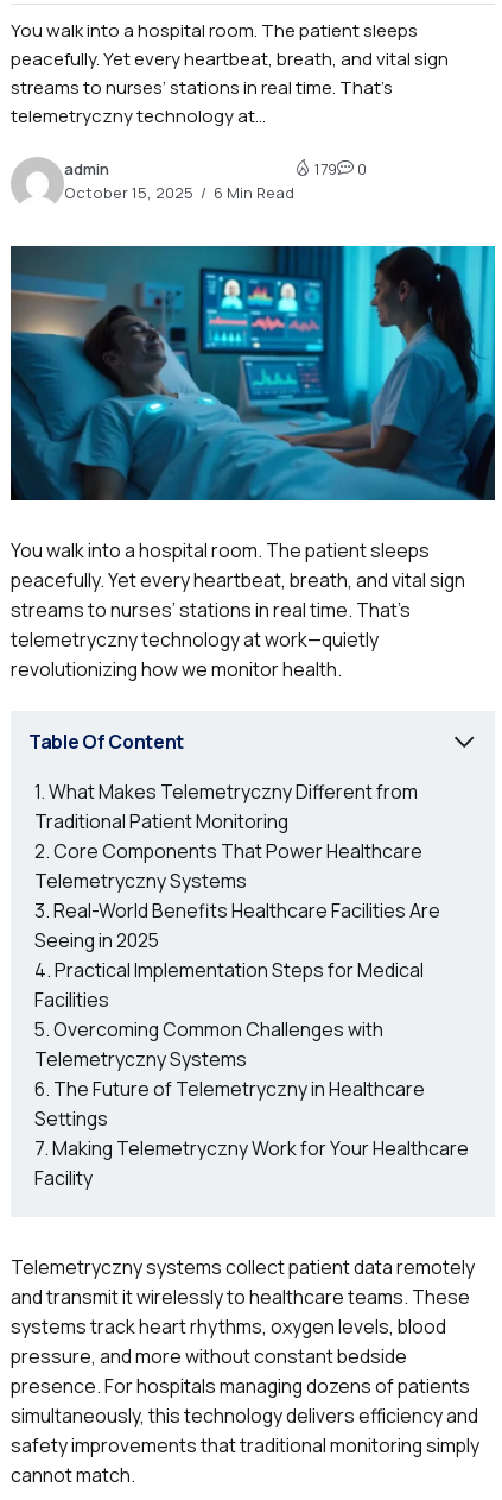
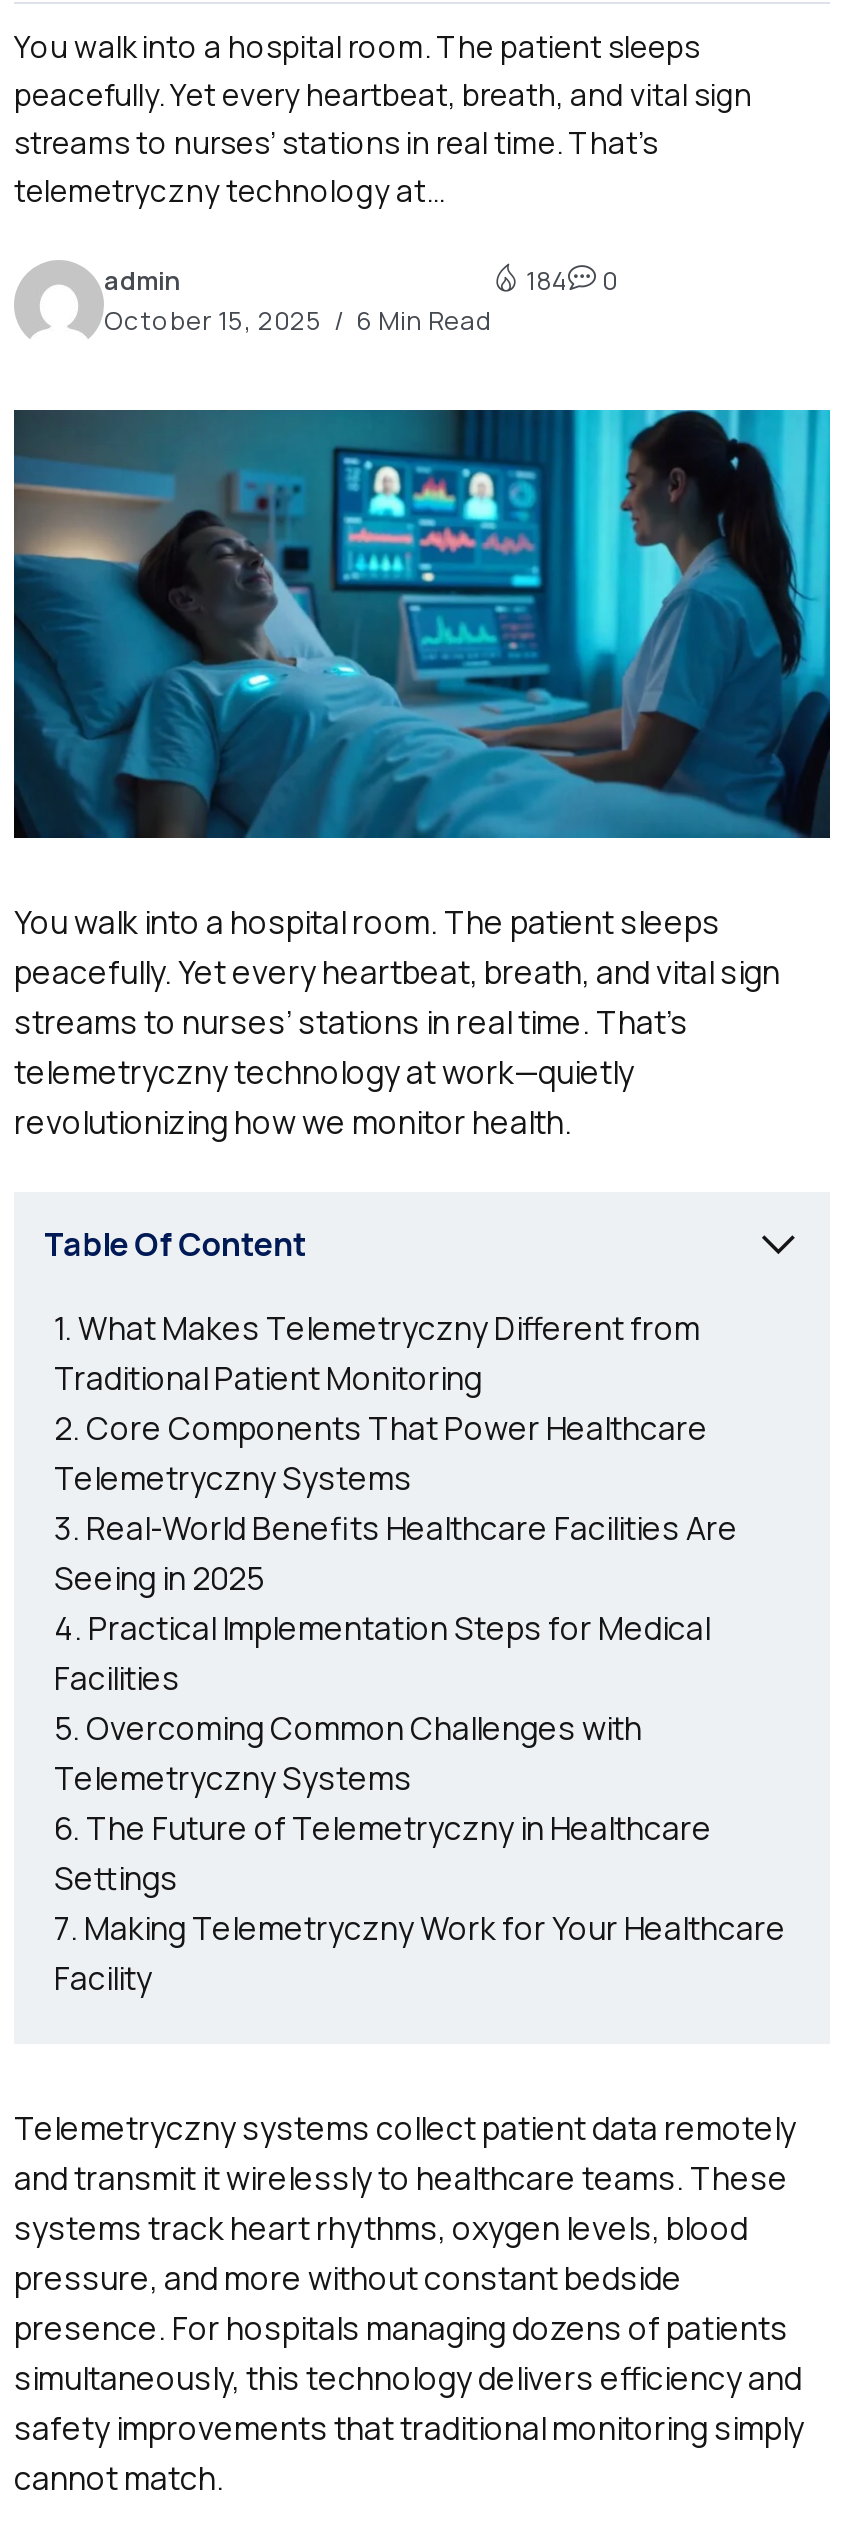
- 179 0
+ 184 0
